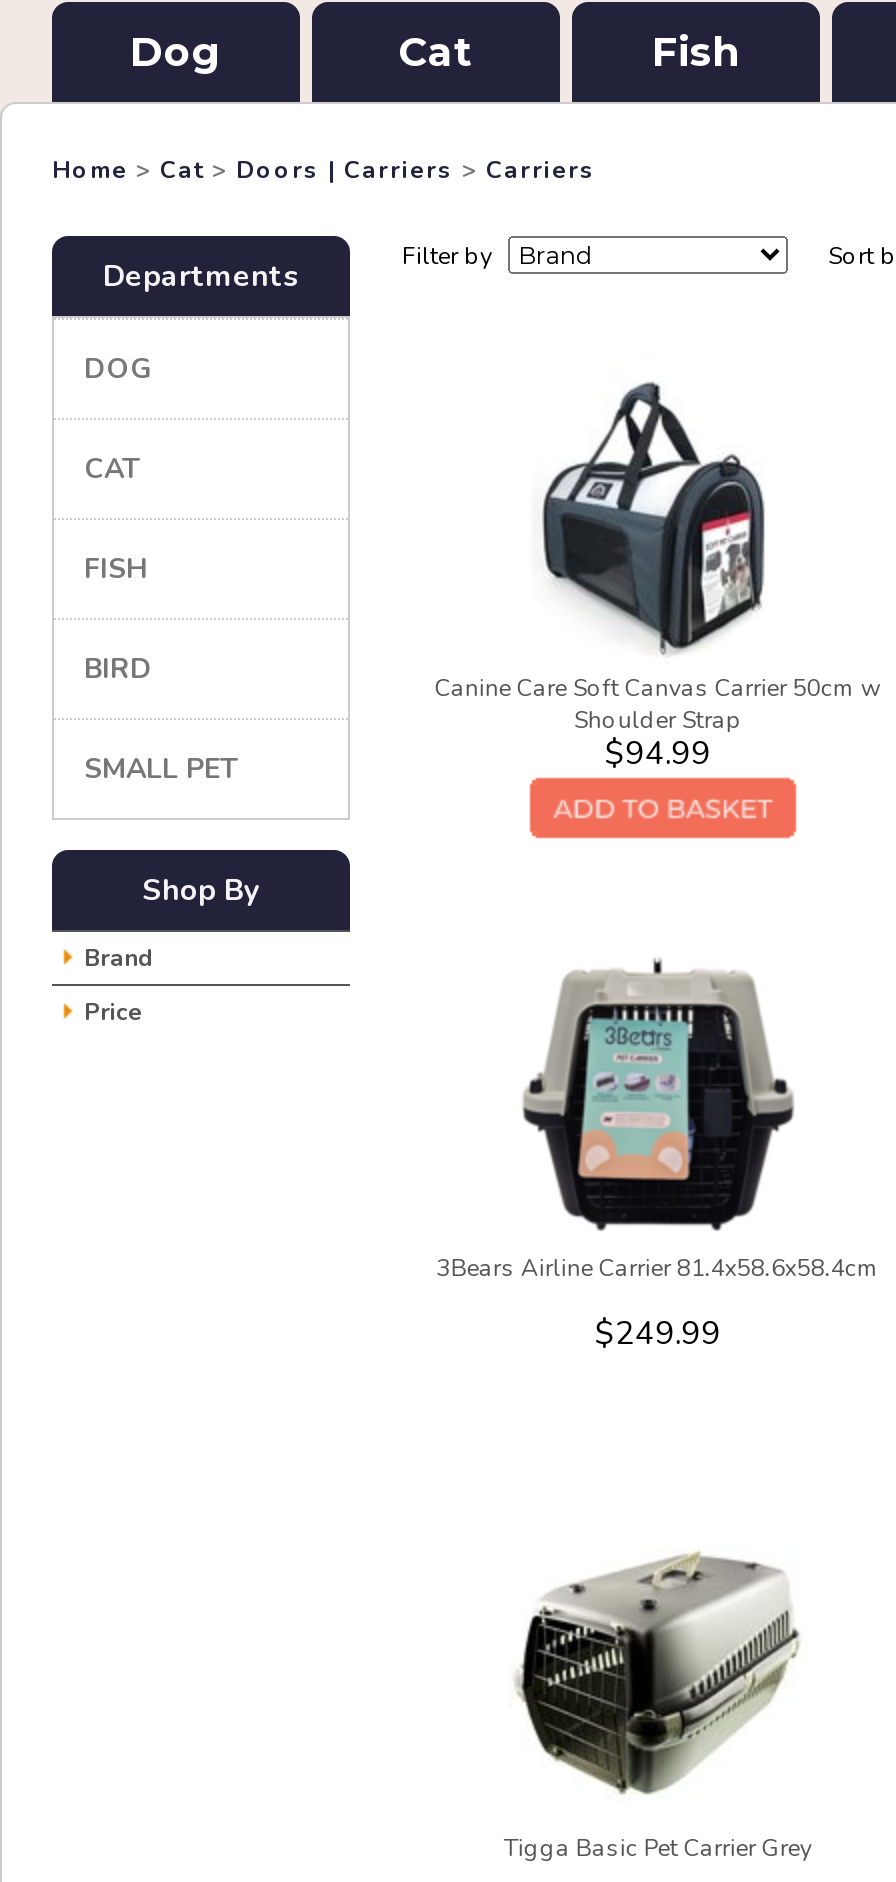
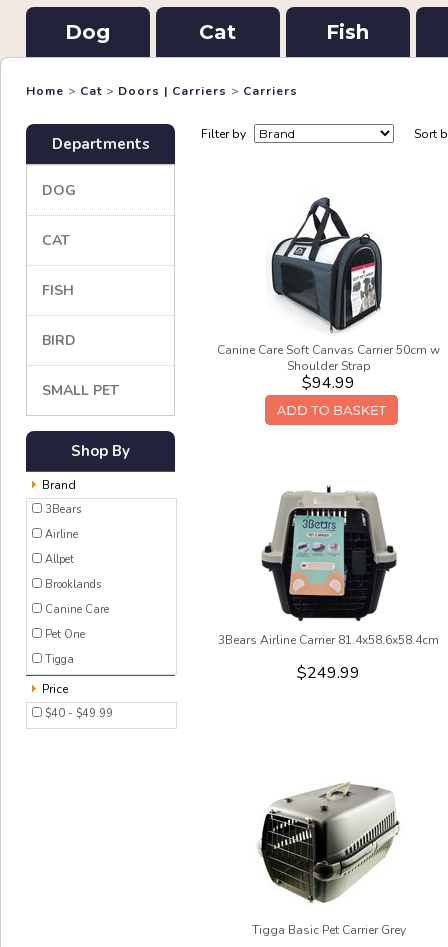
+ 3Bears
+ Airline
+ Allpet
+ Brooklands
+ Canine Care
+ Pet One
+ Tigga

moved down: Price

+ $40 - $49.99
